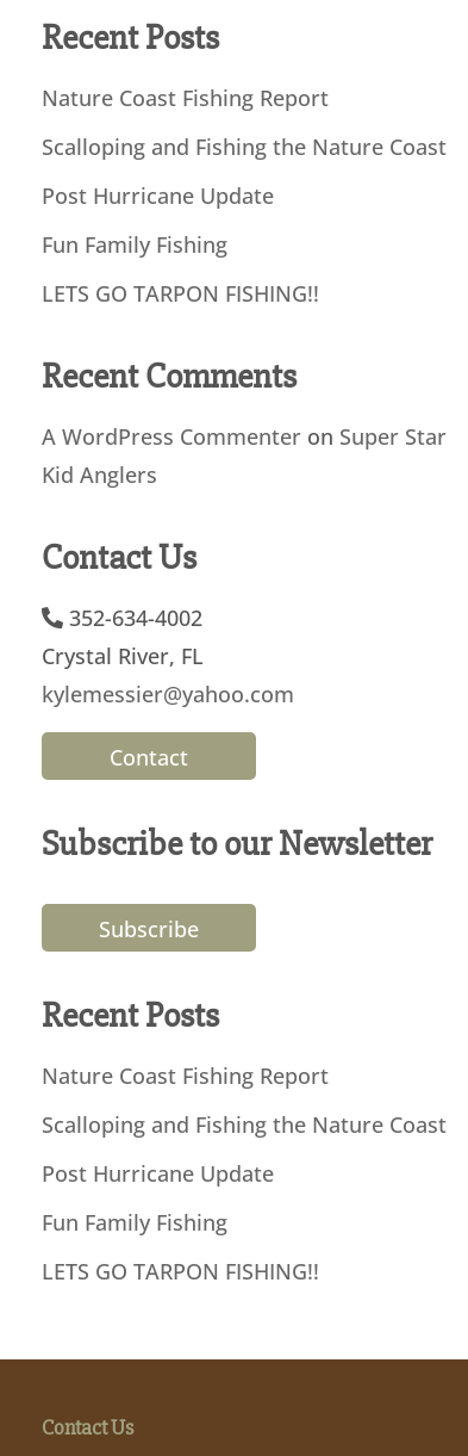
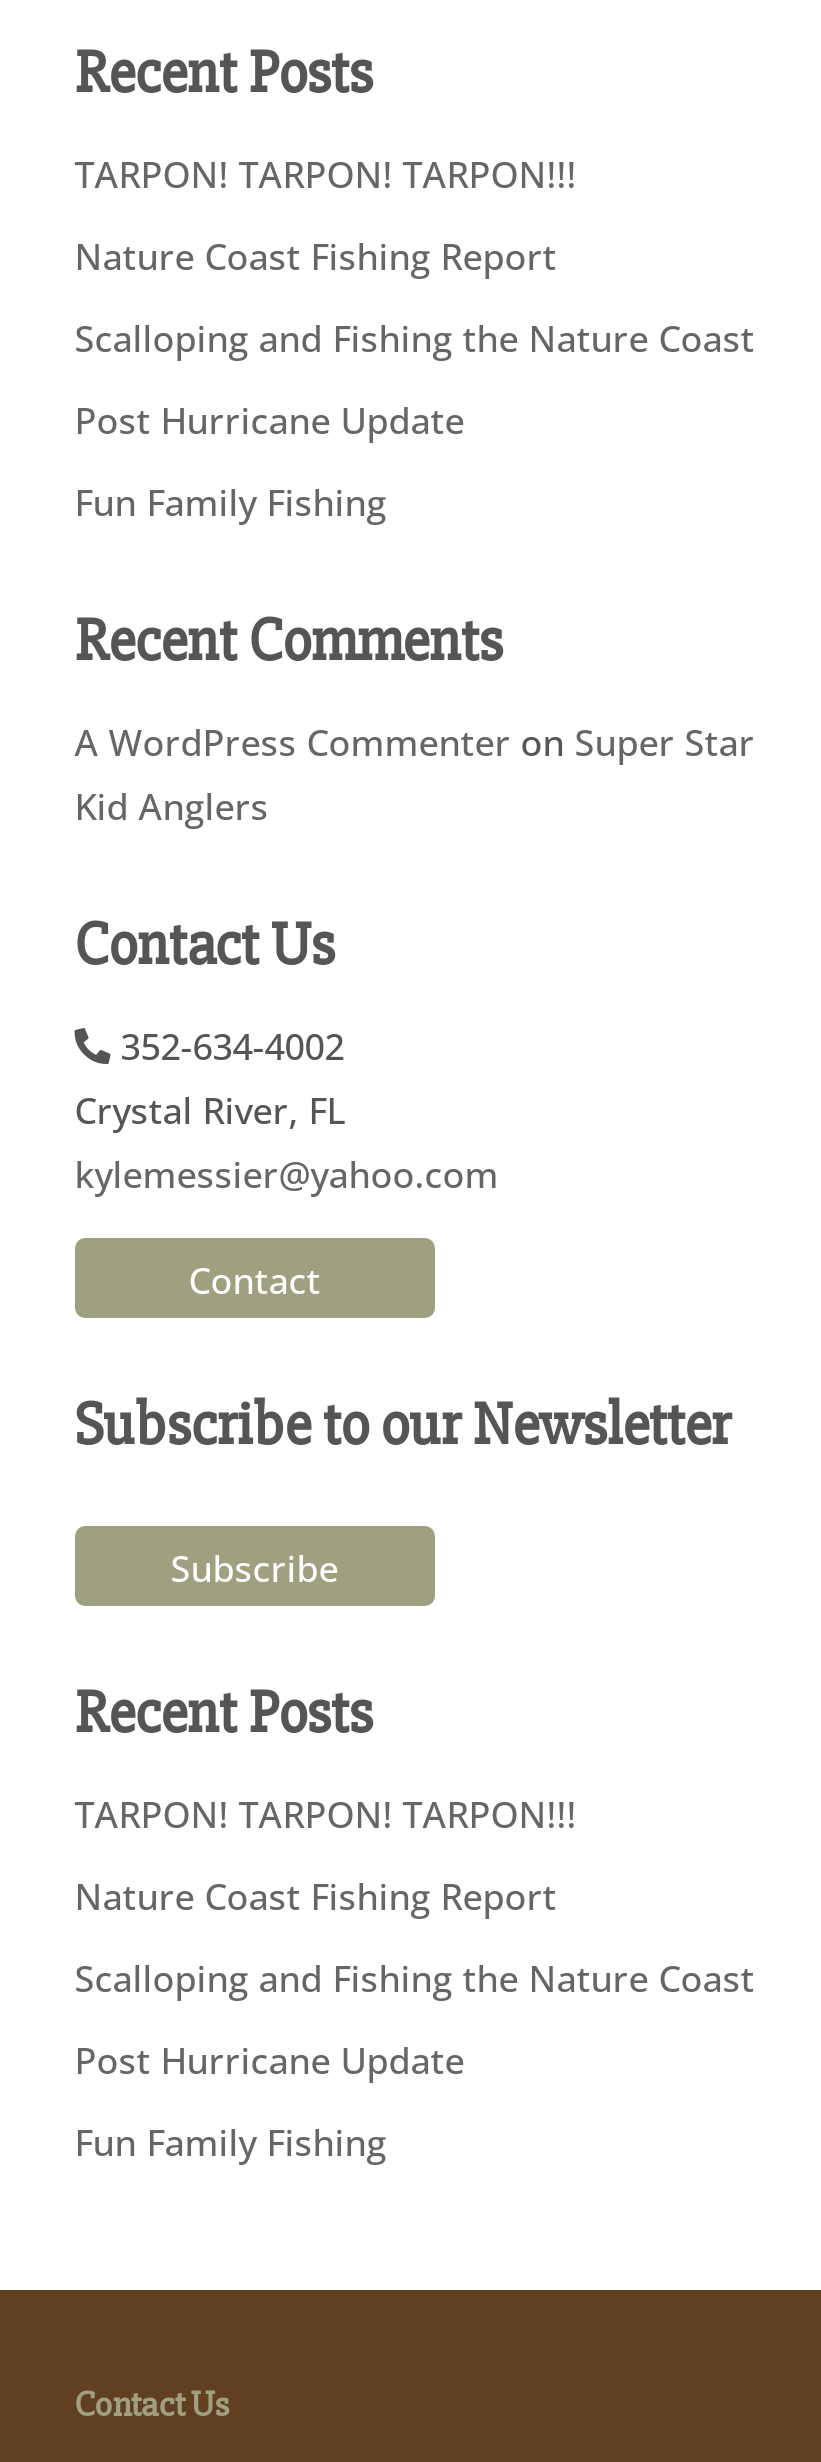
+ TARPON! TARPON! TARPON!!!

moved down: Nature Coast Fishing Report | Scalloping and Fishing the Nature Coast | Post Hurricane Update | Fun Family Fishing

- LETS GO TARPON FISHING!!

+ TARPON! TARPON! TARPON!!!

moved down: Nature Coast Fishing Report | Scalloping and Fishing the Nature Coast | Post Hurricane Update | Fun Family Fishing

- LETS GO TARPON FISHING!!
